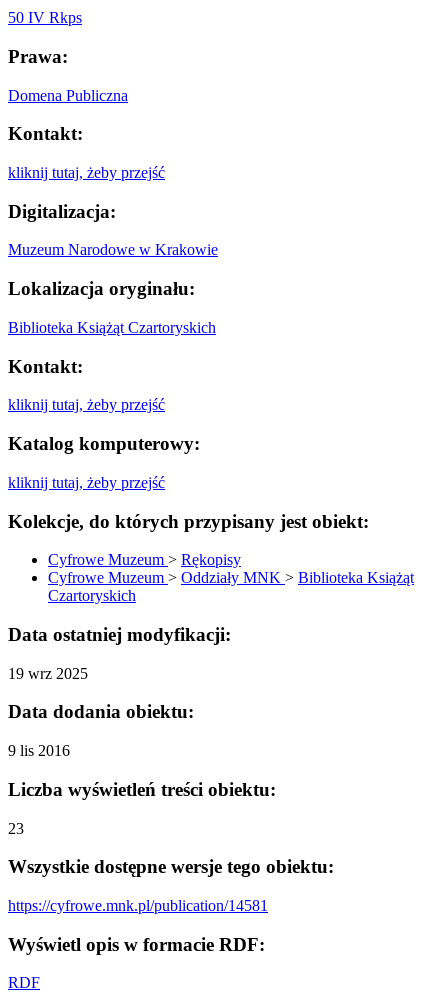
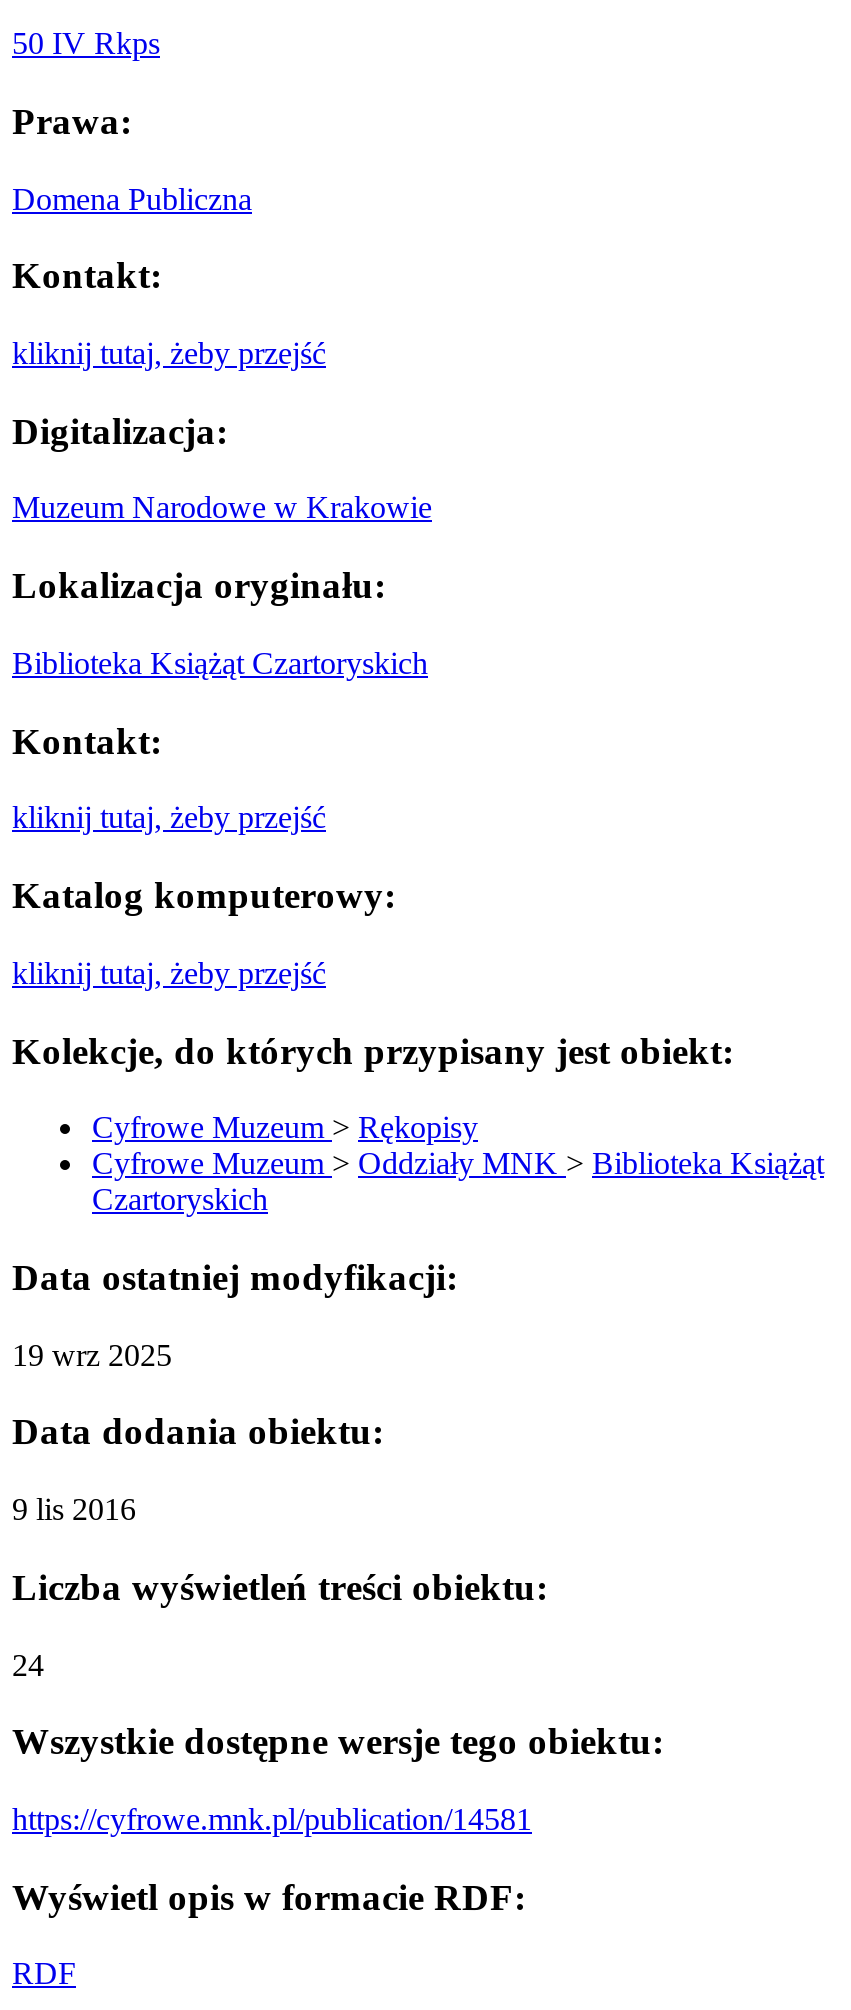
- 23
+ 24
